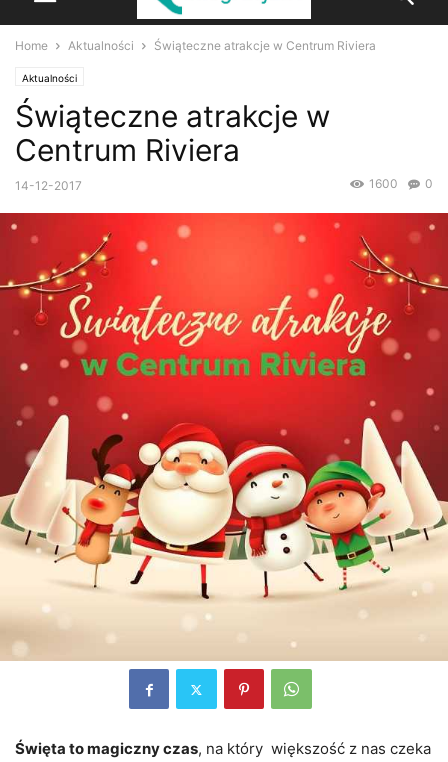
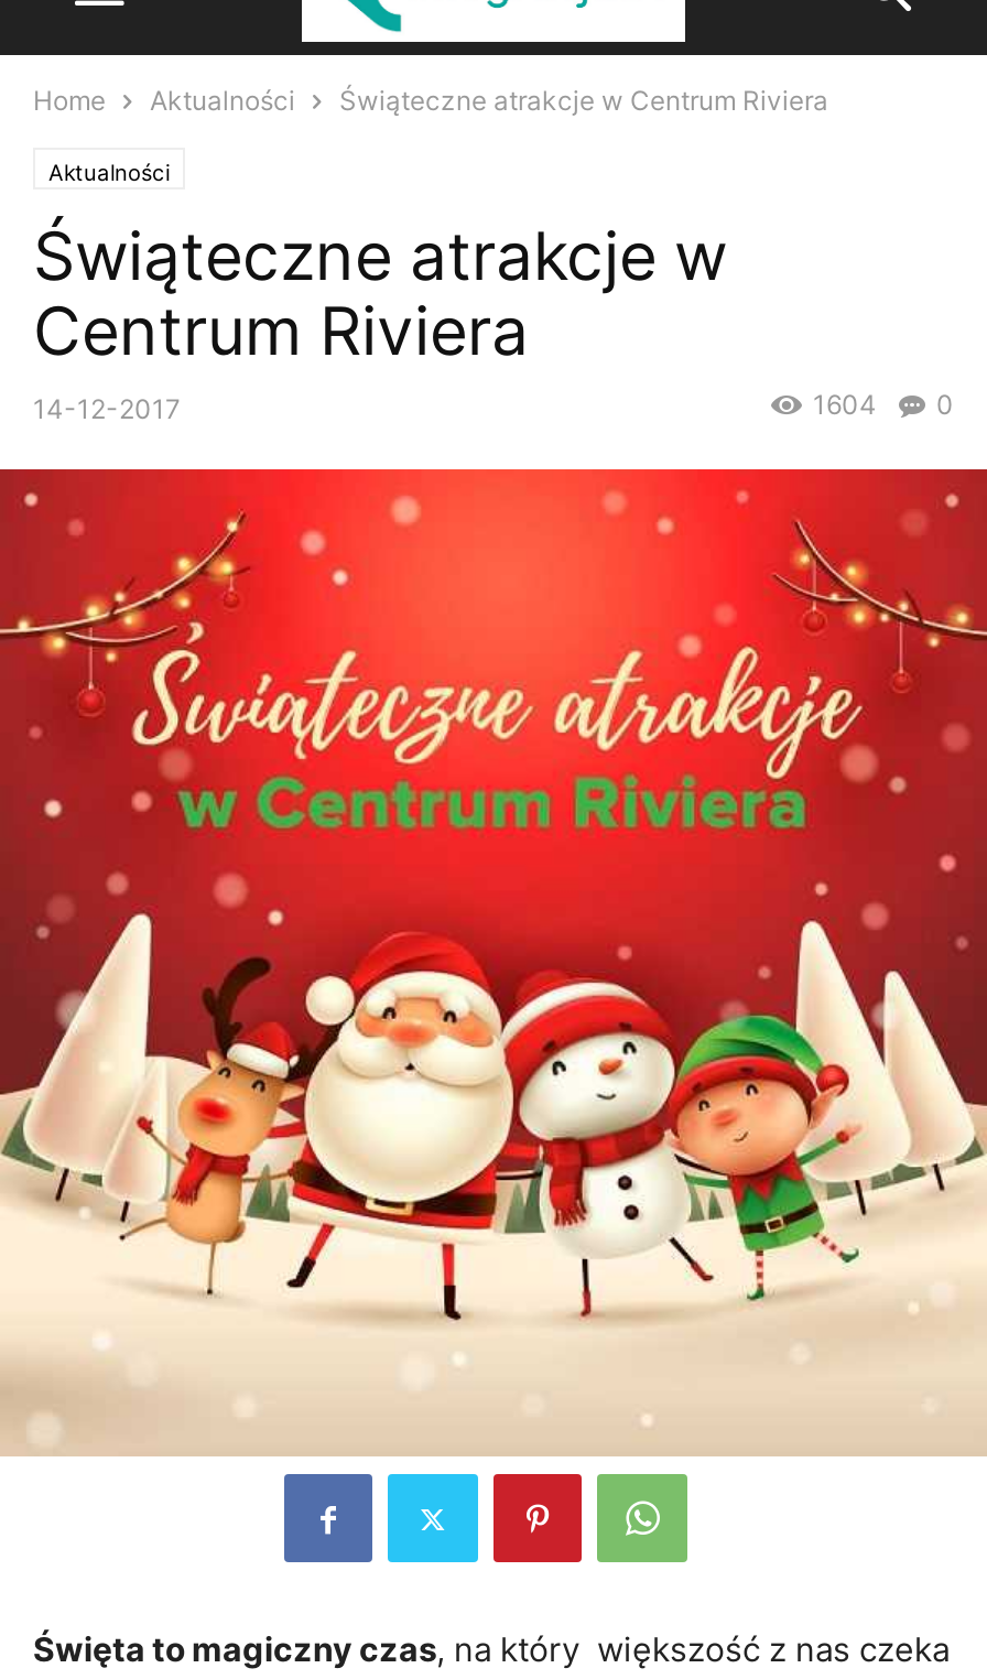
- 1600 0
+ 1604 0
